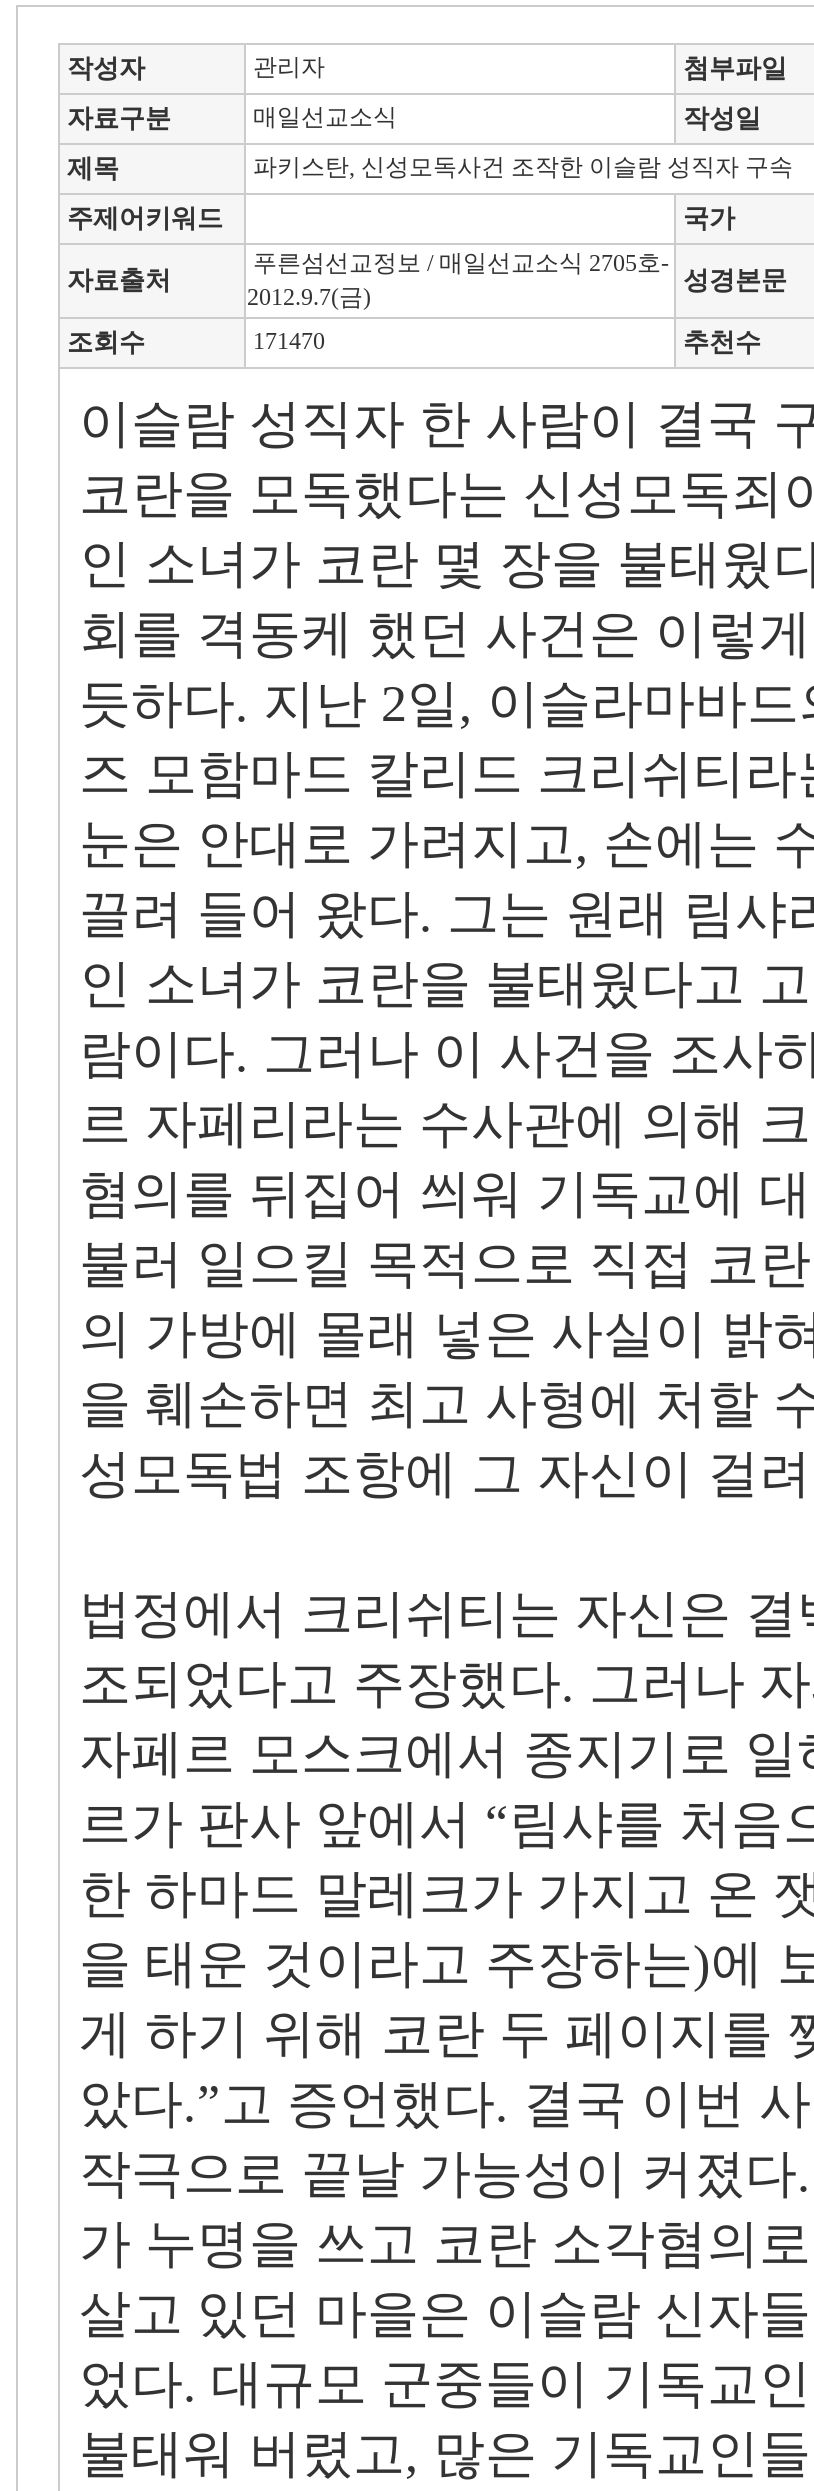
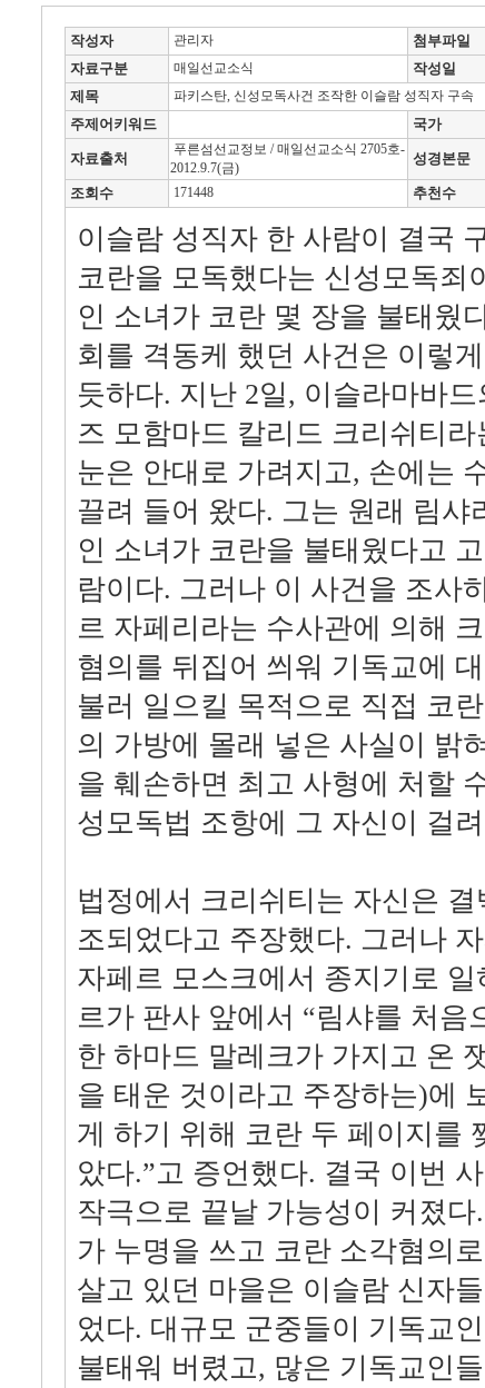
- 171470
+ 171448
